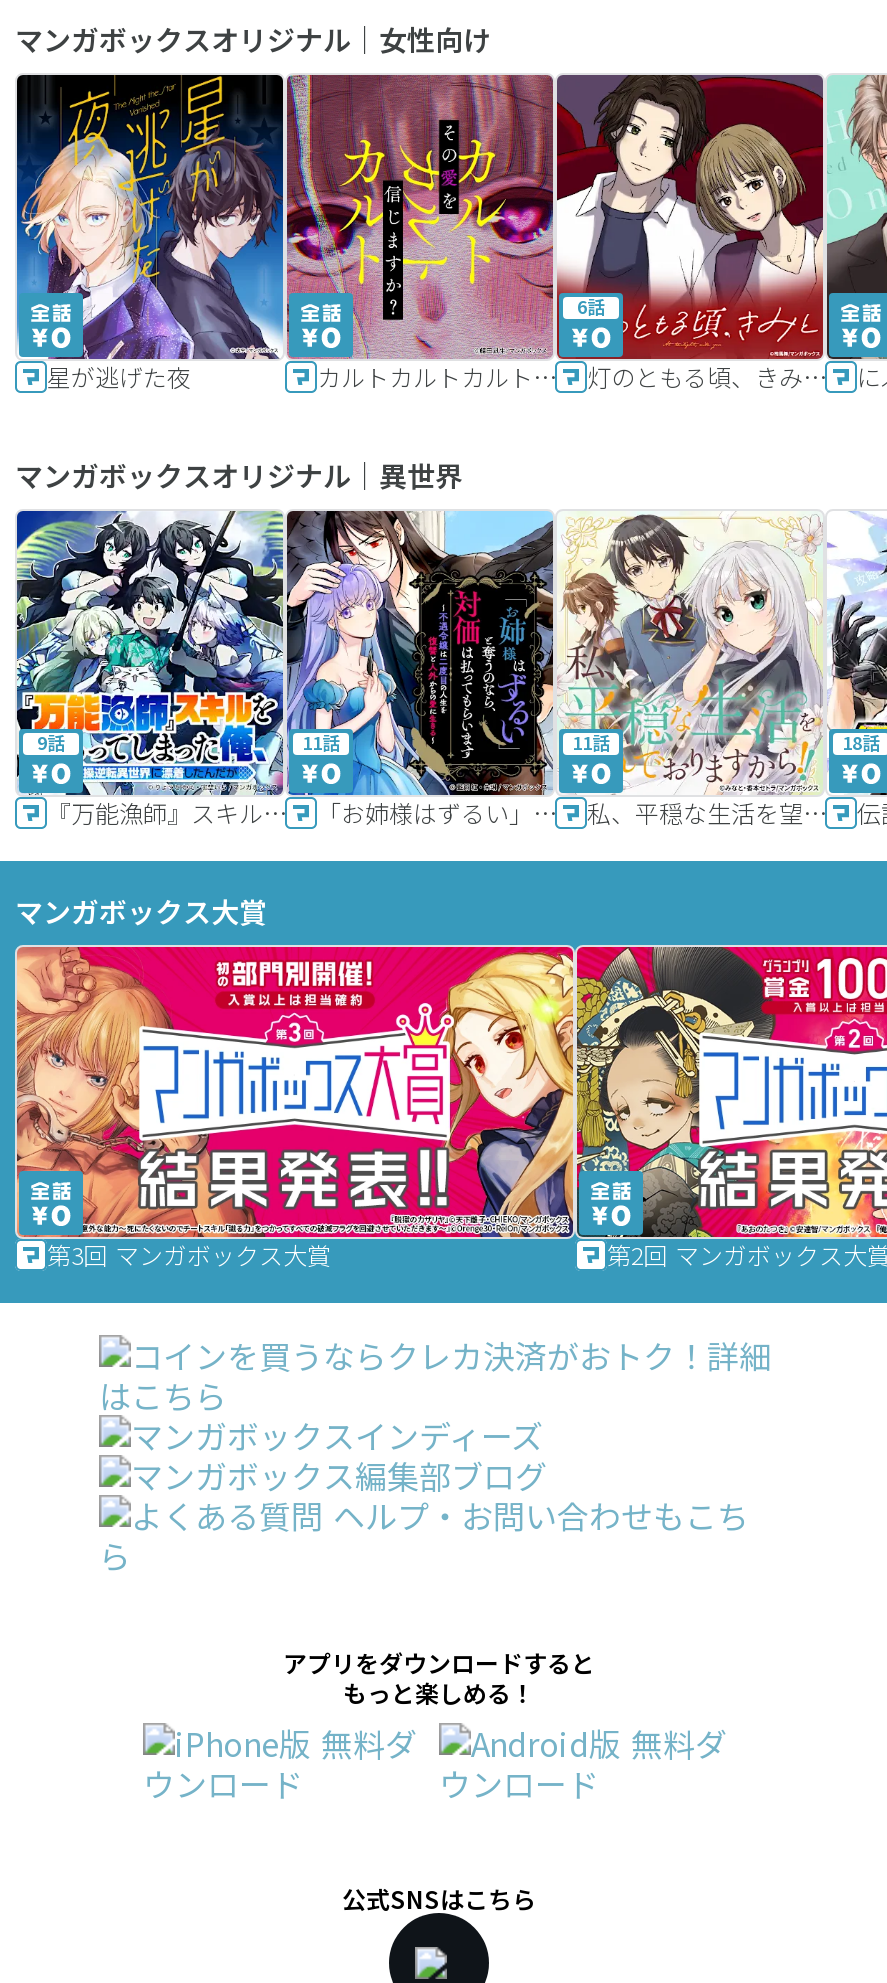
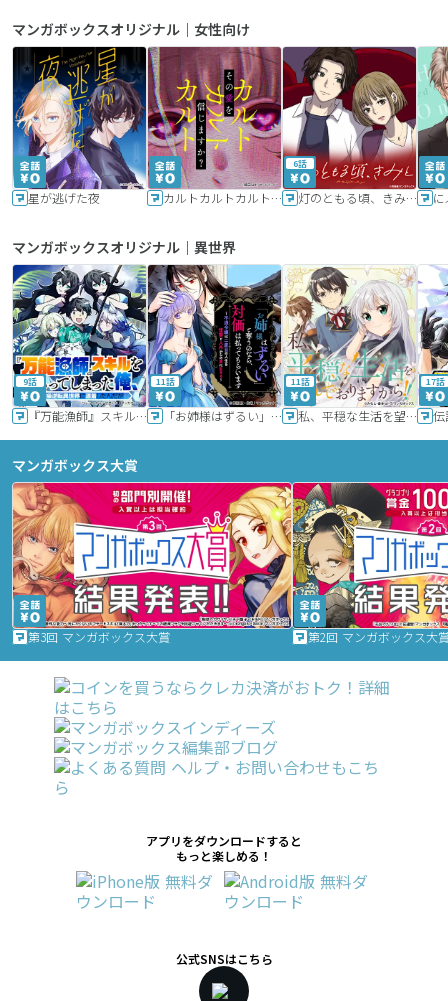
- 18話
+ 17話
